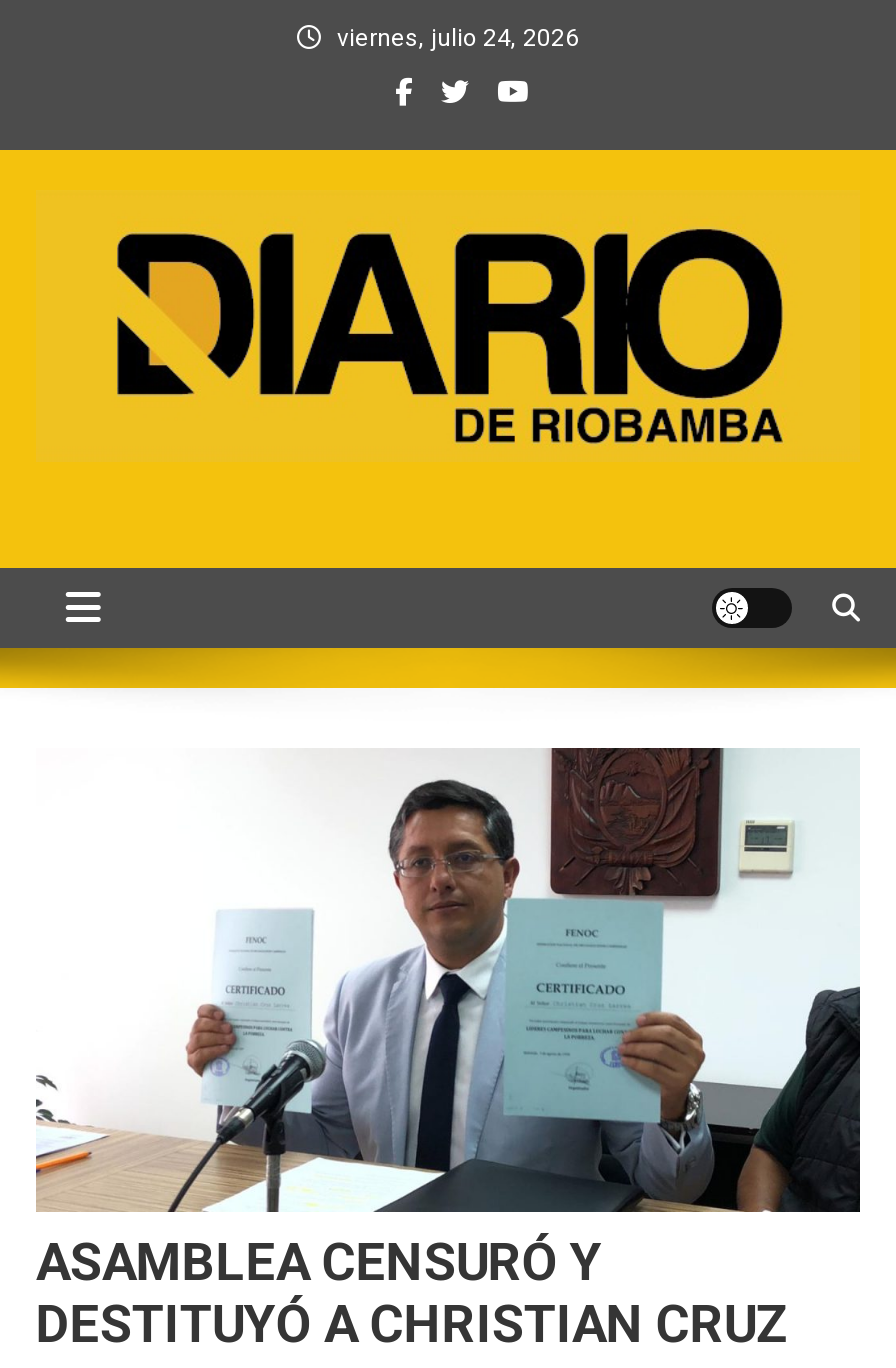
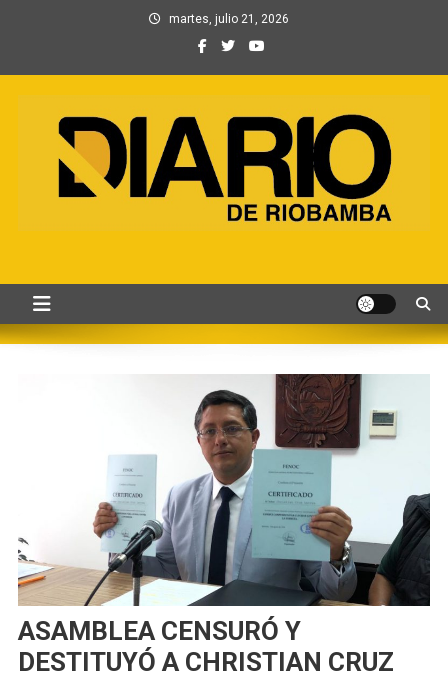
- viernes, julio 24, 2026
+ martes, julio 21, 2026
